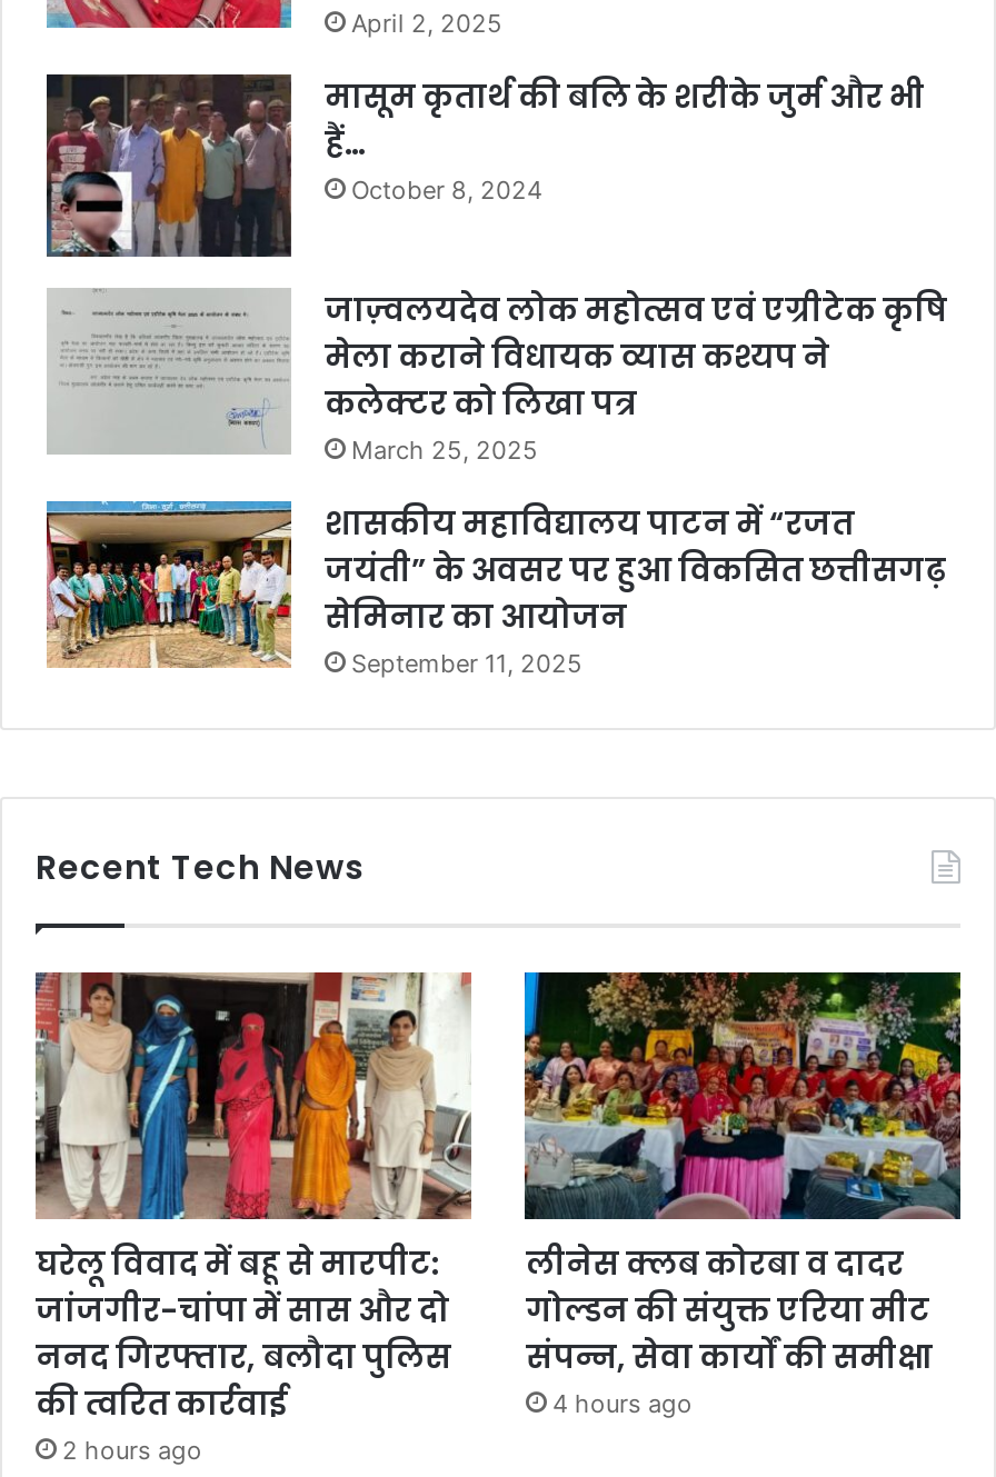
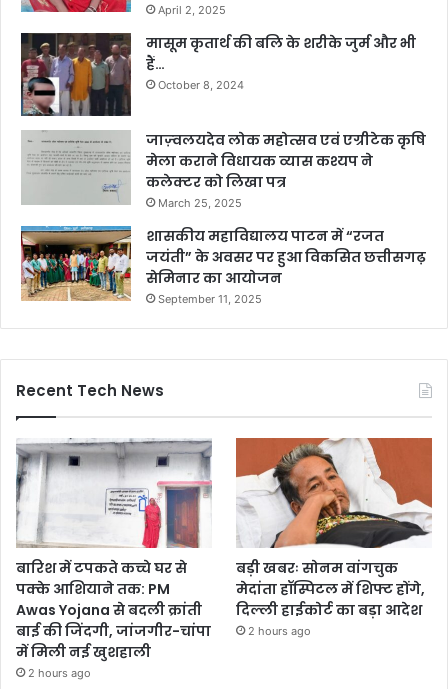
- [image]
- घरेलू विवाद में बहू से मारपीट:
- जांजगीर-चांपा में सास और दो
- ननद गिरफ्तार, बलौदा पुलिस
- की त्वरित कार्रवाई
+ [image]
+ बारिश में टपकते कच्चे घर से
+ पक्के आशियाने तक: PM
+ Awas Yojana से बदली क्रांती
+ बाई की जिंदगी, जांजगीर-चांपा
+ में मिली नई खुशहाली

- [image]
- लीनेस क्लब कोरबा व दादर
- गोल्डन की संयुक्त एरिया मीट
- संपन्न, सेवा कार्यों की समीक्षा
- 4 hours ago
+ [image]
+ बड़ी खबरः सोनम वांगचुक
+ मेदांता हॉस्पिटल में शिफ्ट होंगे,
+ दिल्ली हाईकोर्ट का बड़ा आदेश
+ 2 hours ago
